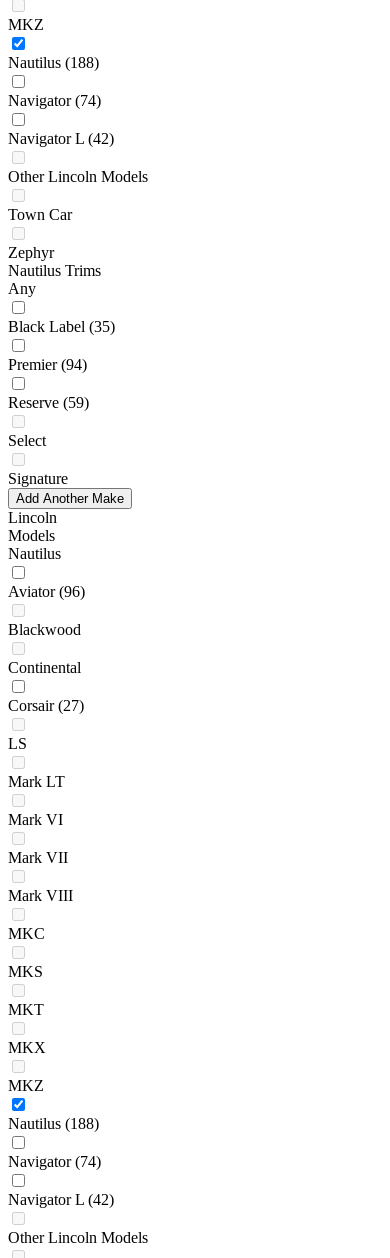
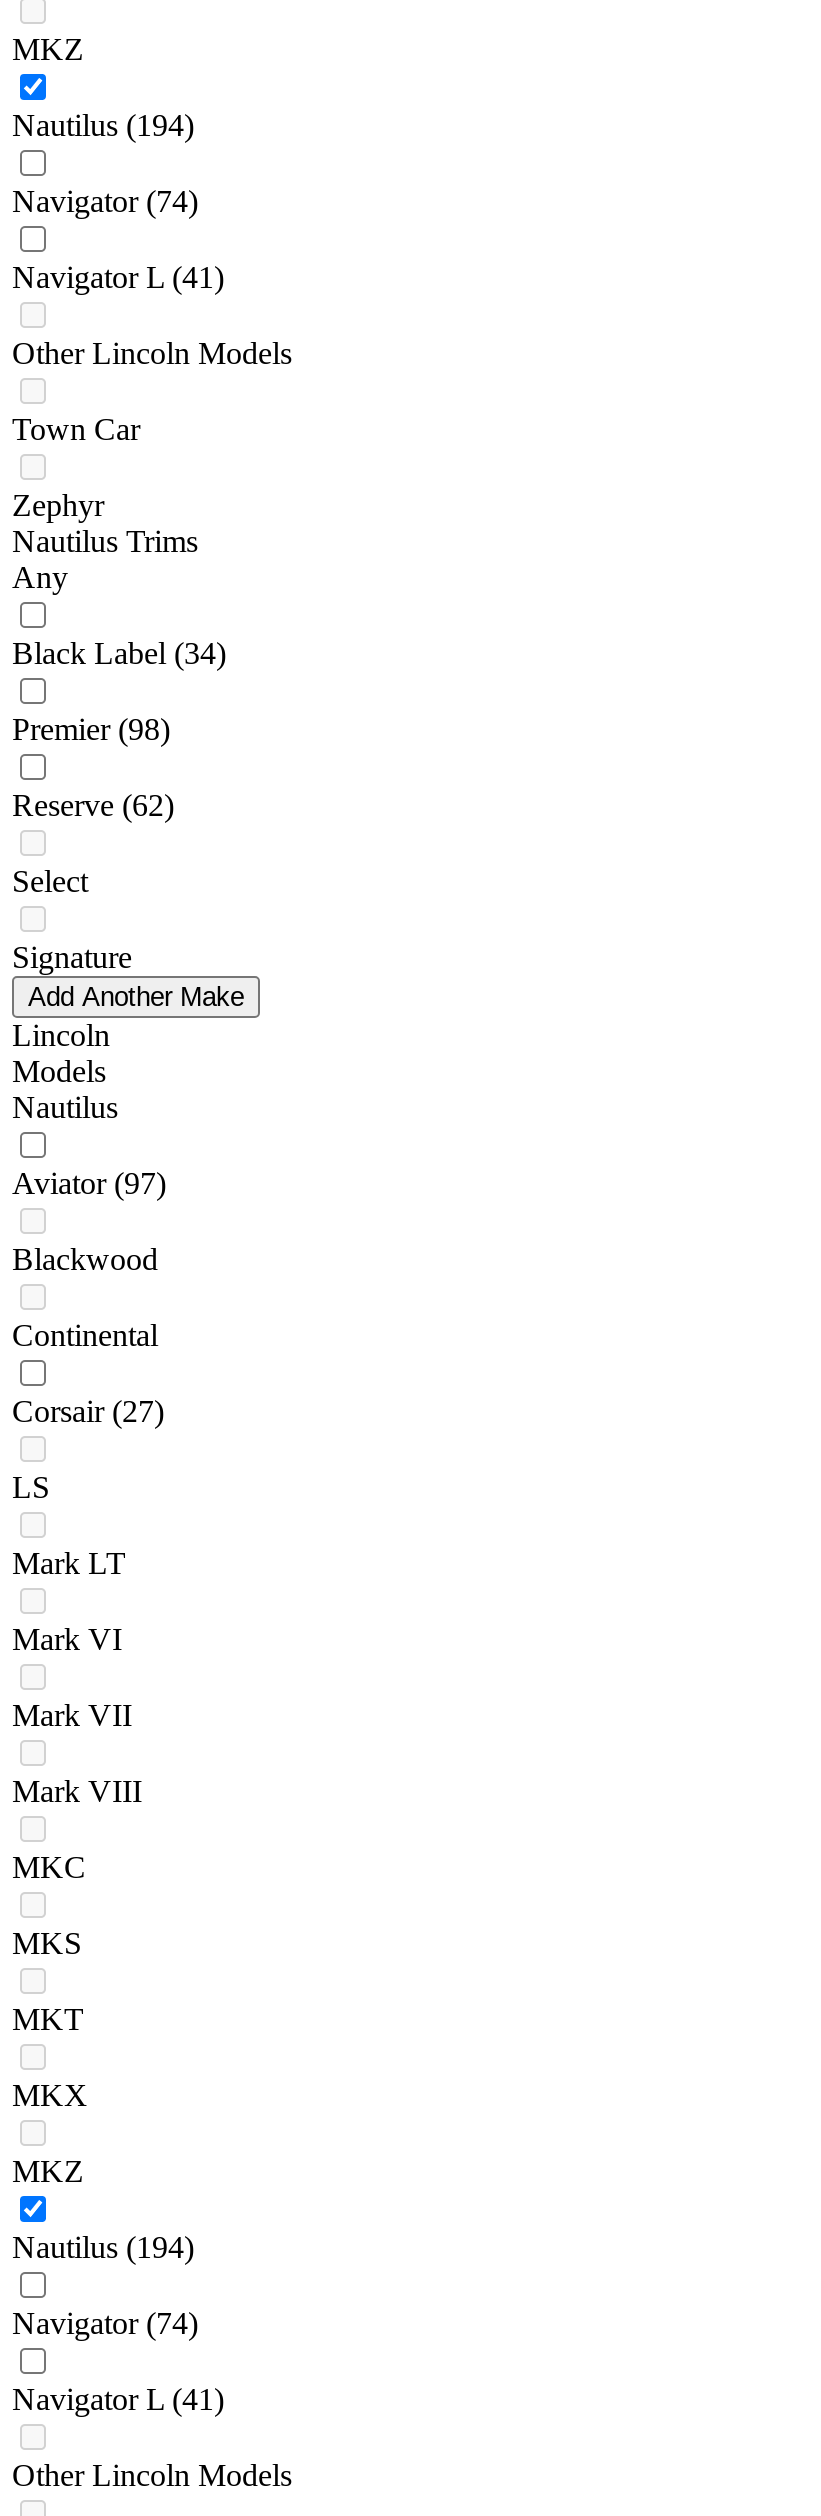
- Nautilus (188)
+ Nautilus (194)

- Navigator L (42)
+ Navigator L (41)

- Black Label (35)
+ Black Label (34)

- Premier (94)
+ Premier (98)

- Reserve (59)
+ Reserve (62)

- Aviator (96)
+ Aviator (97)

- Nautilus (188)
+ Nautilus (194)

- Navigator L (42)
+ Navigator L (41)
